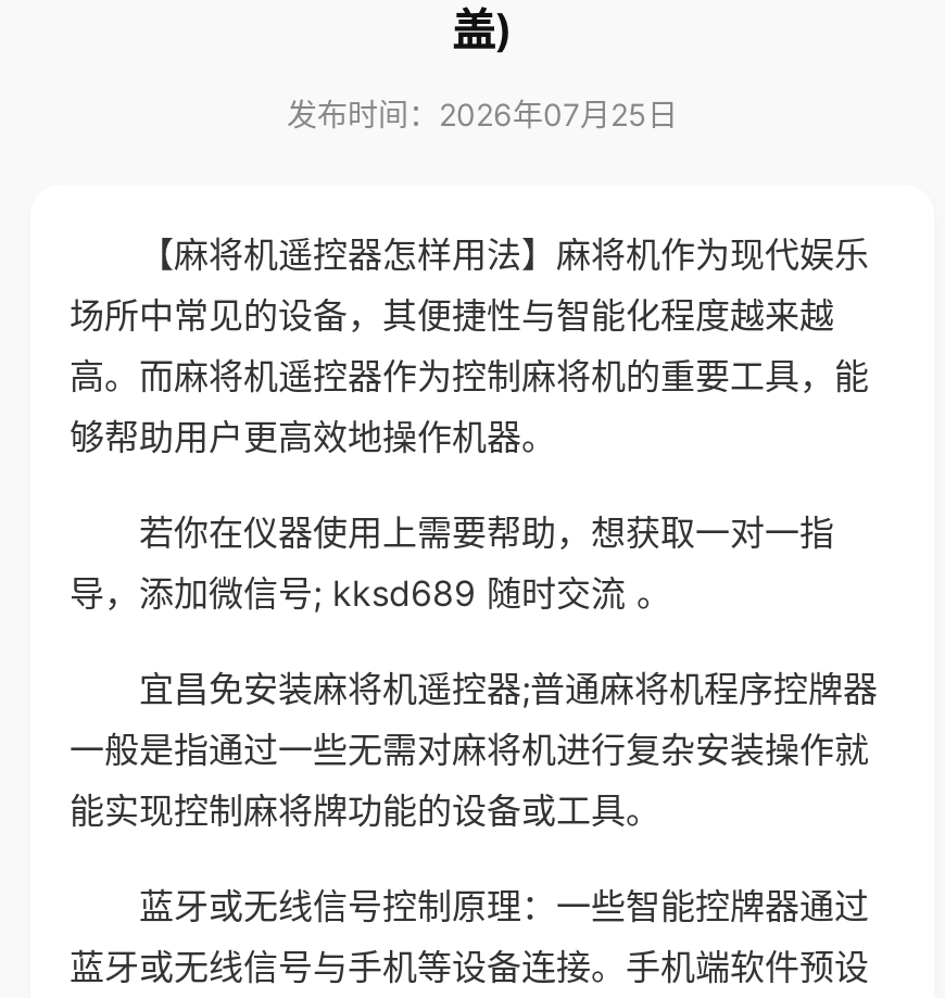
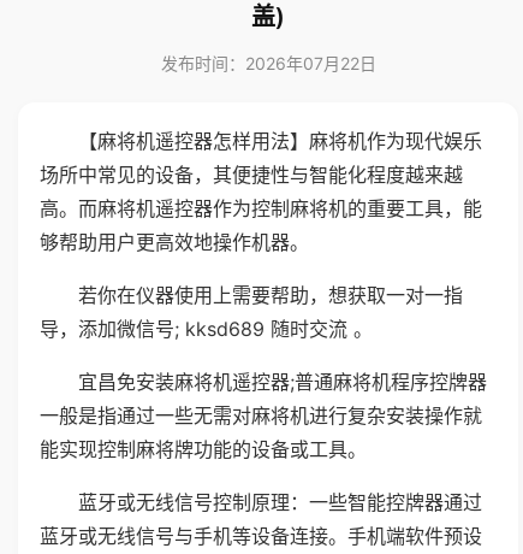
- 发布时间：2026年07月25日
+ 发布时间：2026年07月22日
